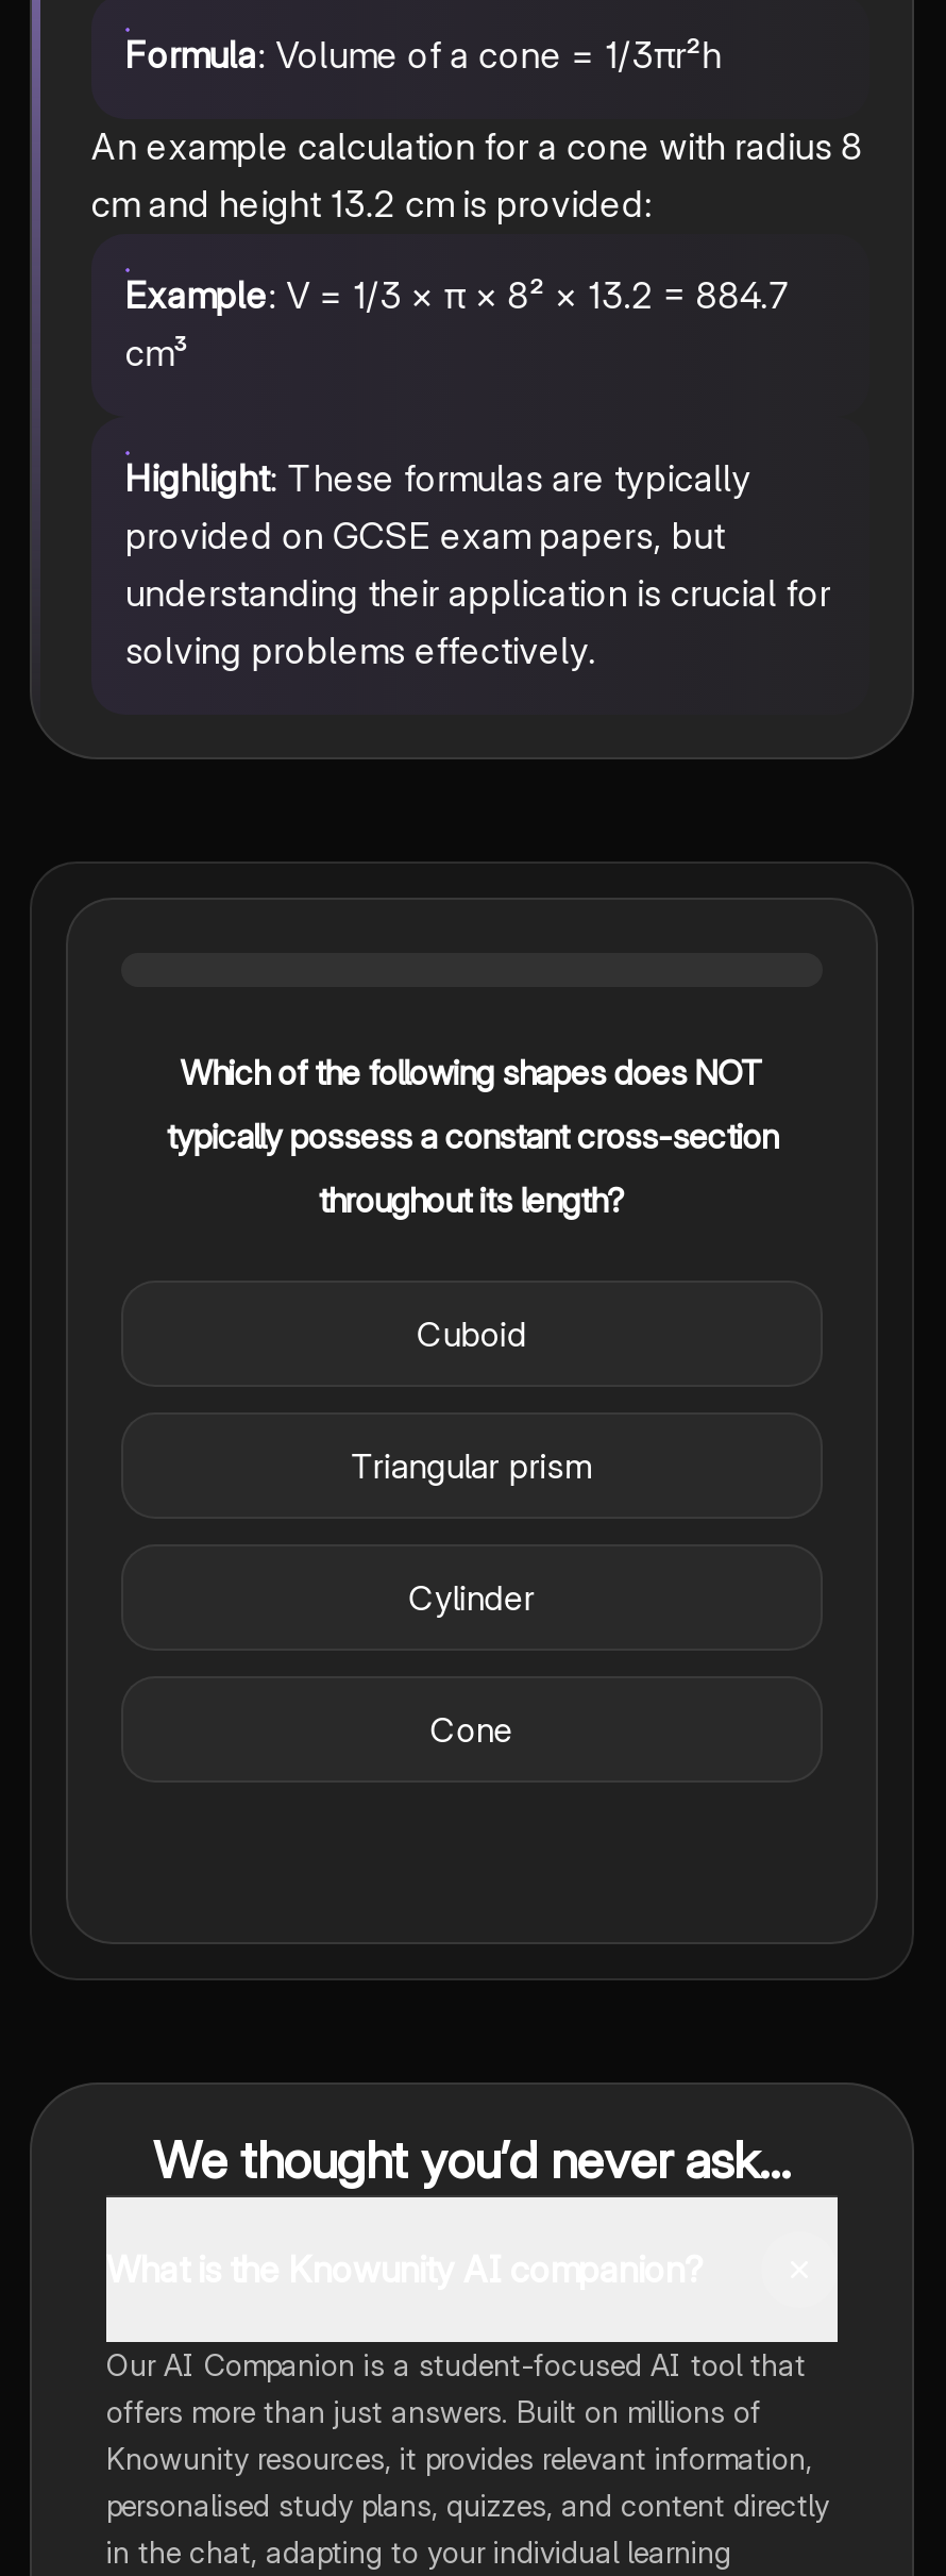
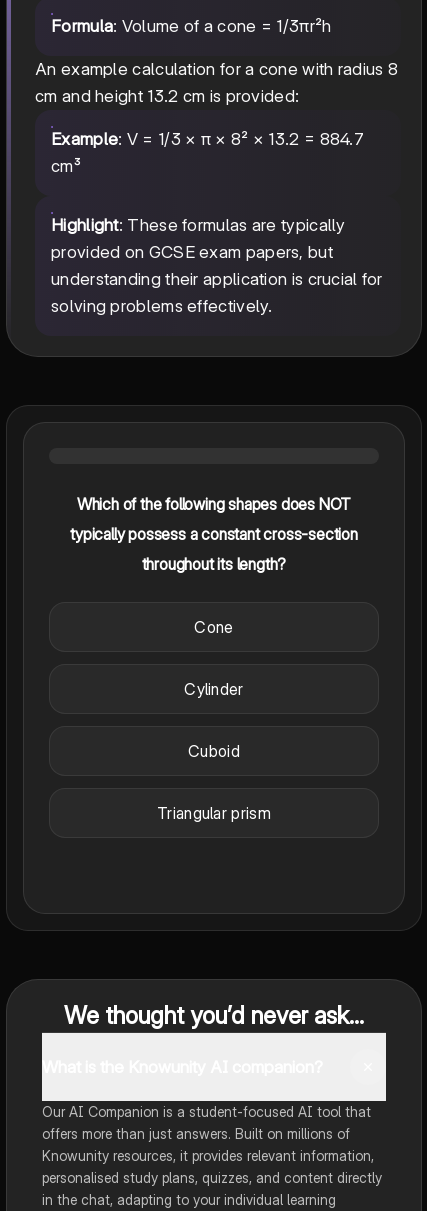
moved down: Cuboid | Triangular prism

moved up: Cone | Cylinder
